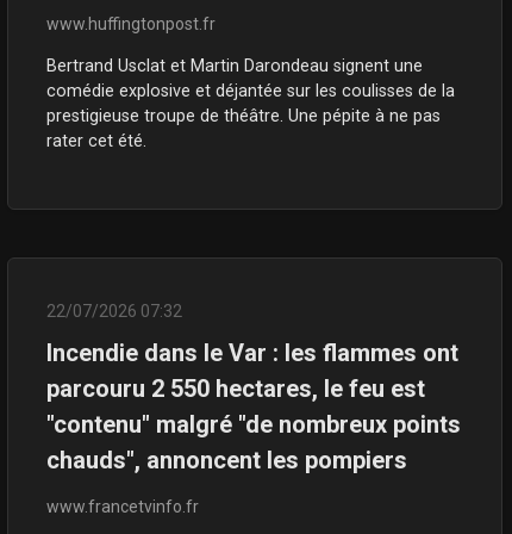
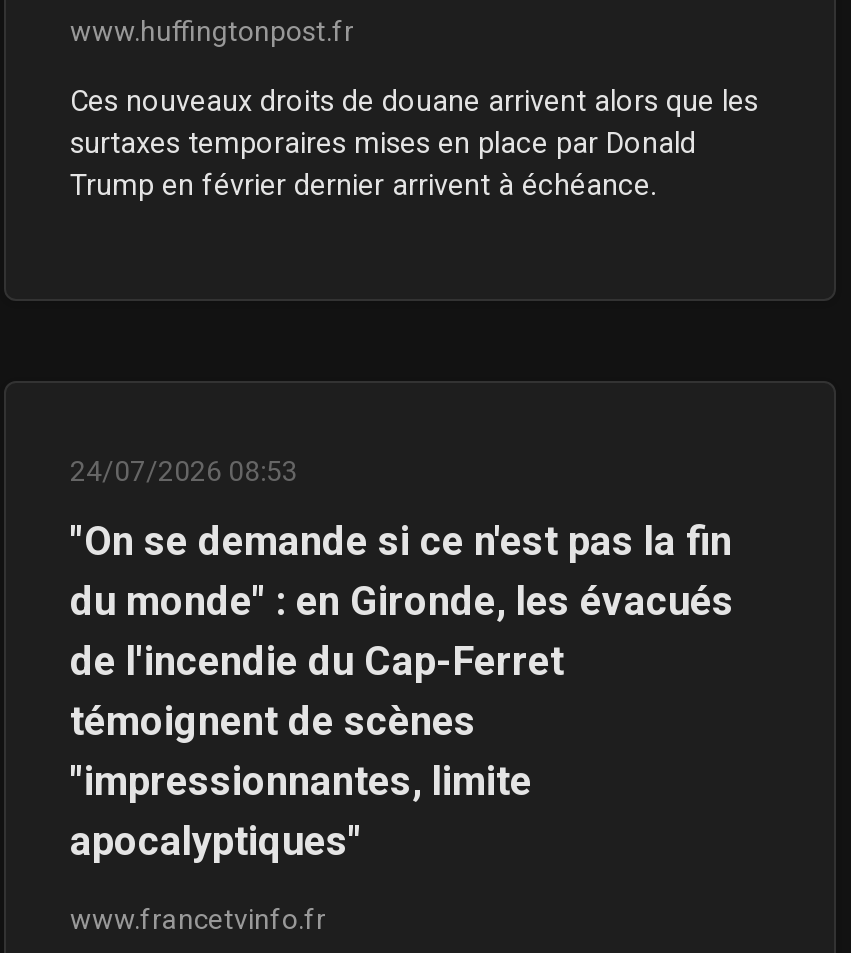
- Bertrand Usclat et Martin Darondeau signent une
- comédie explosive et déjantée sur les coulisses de la
- prestigieuse troupe de théâtre. Une pépite à ne pas
- rater cet été.
+ Ces nouveaux droits de douane arrivent alors que les
+ surtaxes temporaires mises en place par Donald
+ Trump en février dernier arrivent à échéance.

- 22/07/2026 07:32
+ 24/07/2026 08:53

- Incendie dans le Var : les flammes ont
- parcouru 2 550 hectares, le feu est
- "contenu" malgré "de nombreux points
- chauds", annoncent les pompiers
+ "On se demande si ce n'est pas la fin
+ du monde" : en Gironde, les évacués
+ de l'incendie du Cap-Ferret
+ témoignent de scènes
+ "impressionnantes, limite
+ apocalyptiques"
